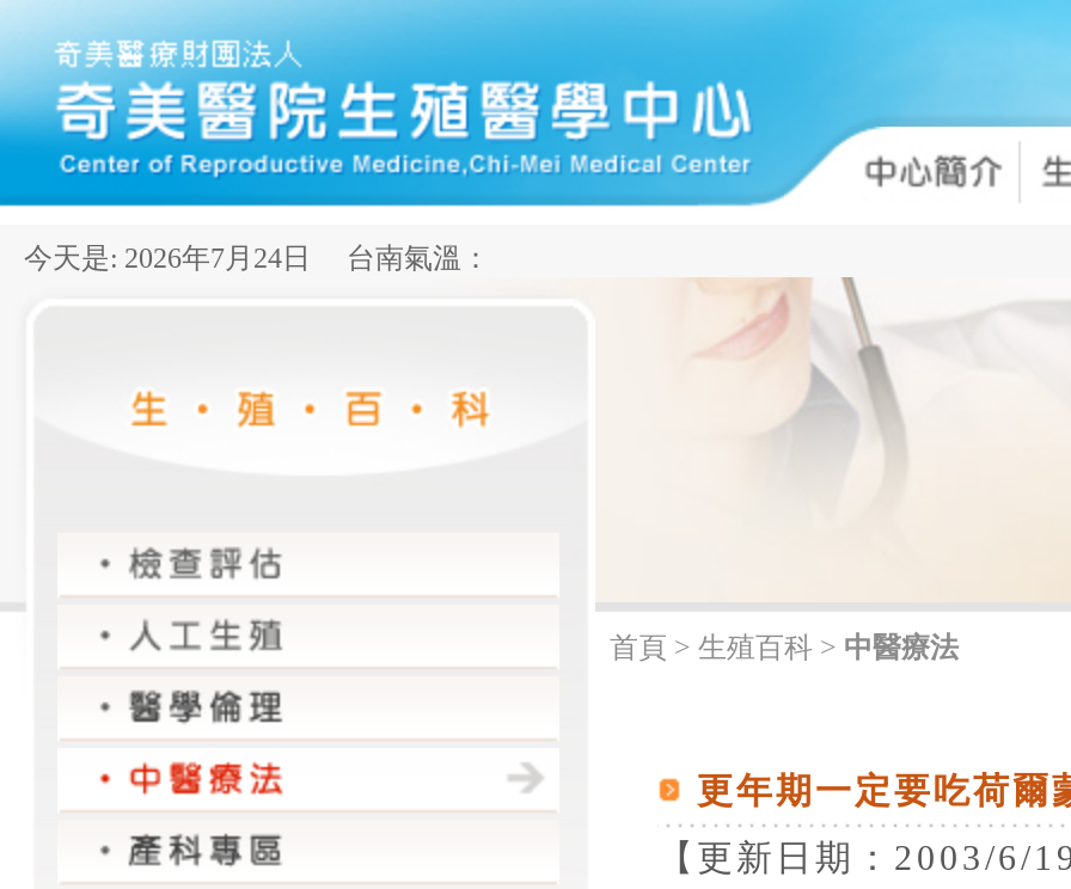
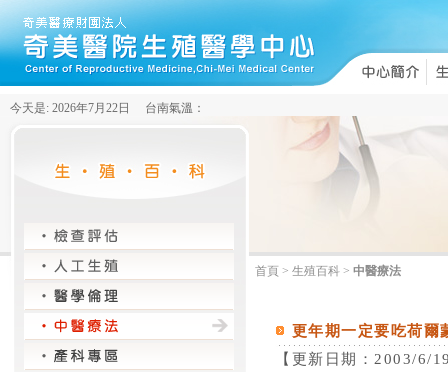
- 今天是: 2026年7月24日 台南氣溫：
+ 今天是: 2026年7月22日 台南氣溫：
